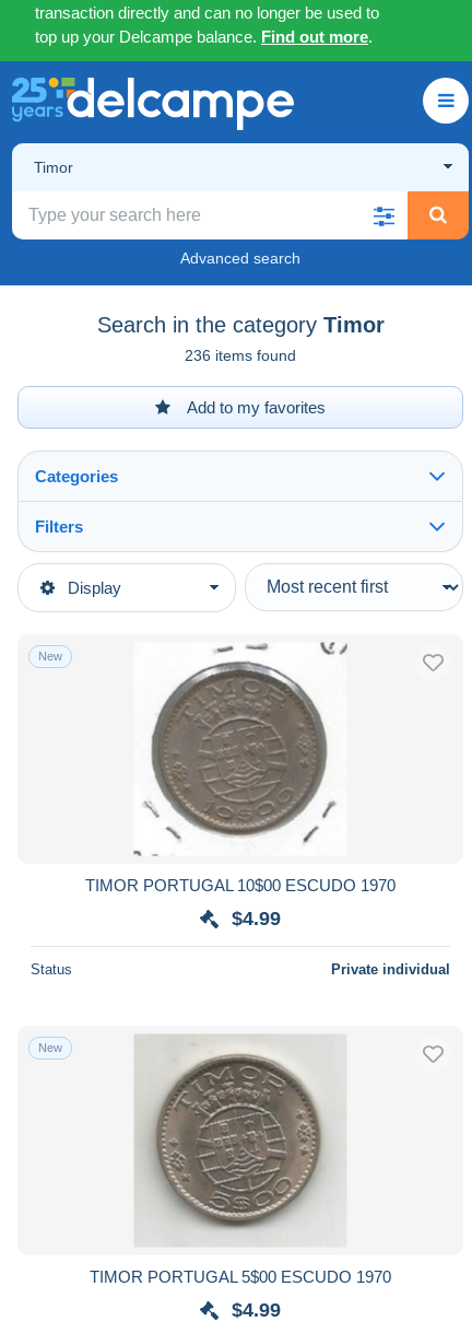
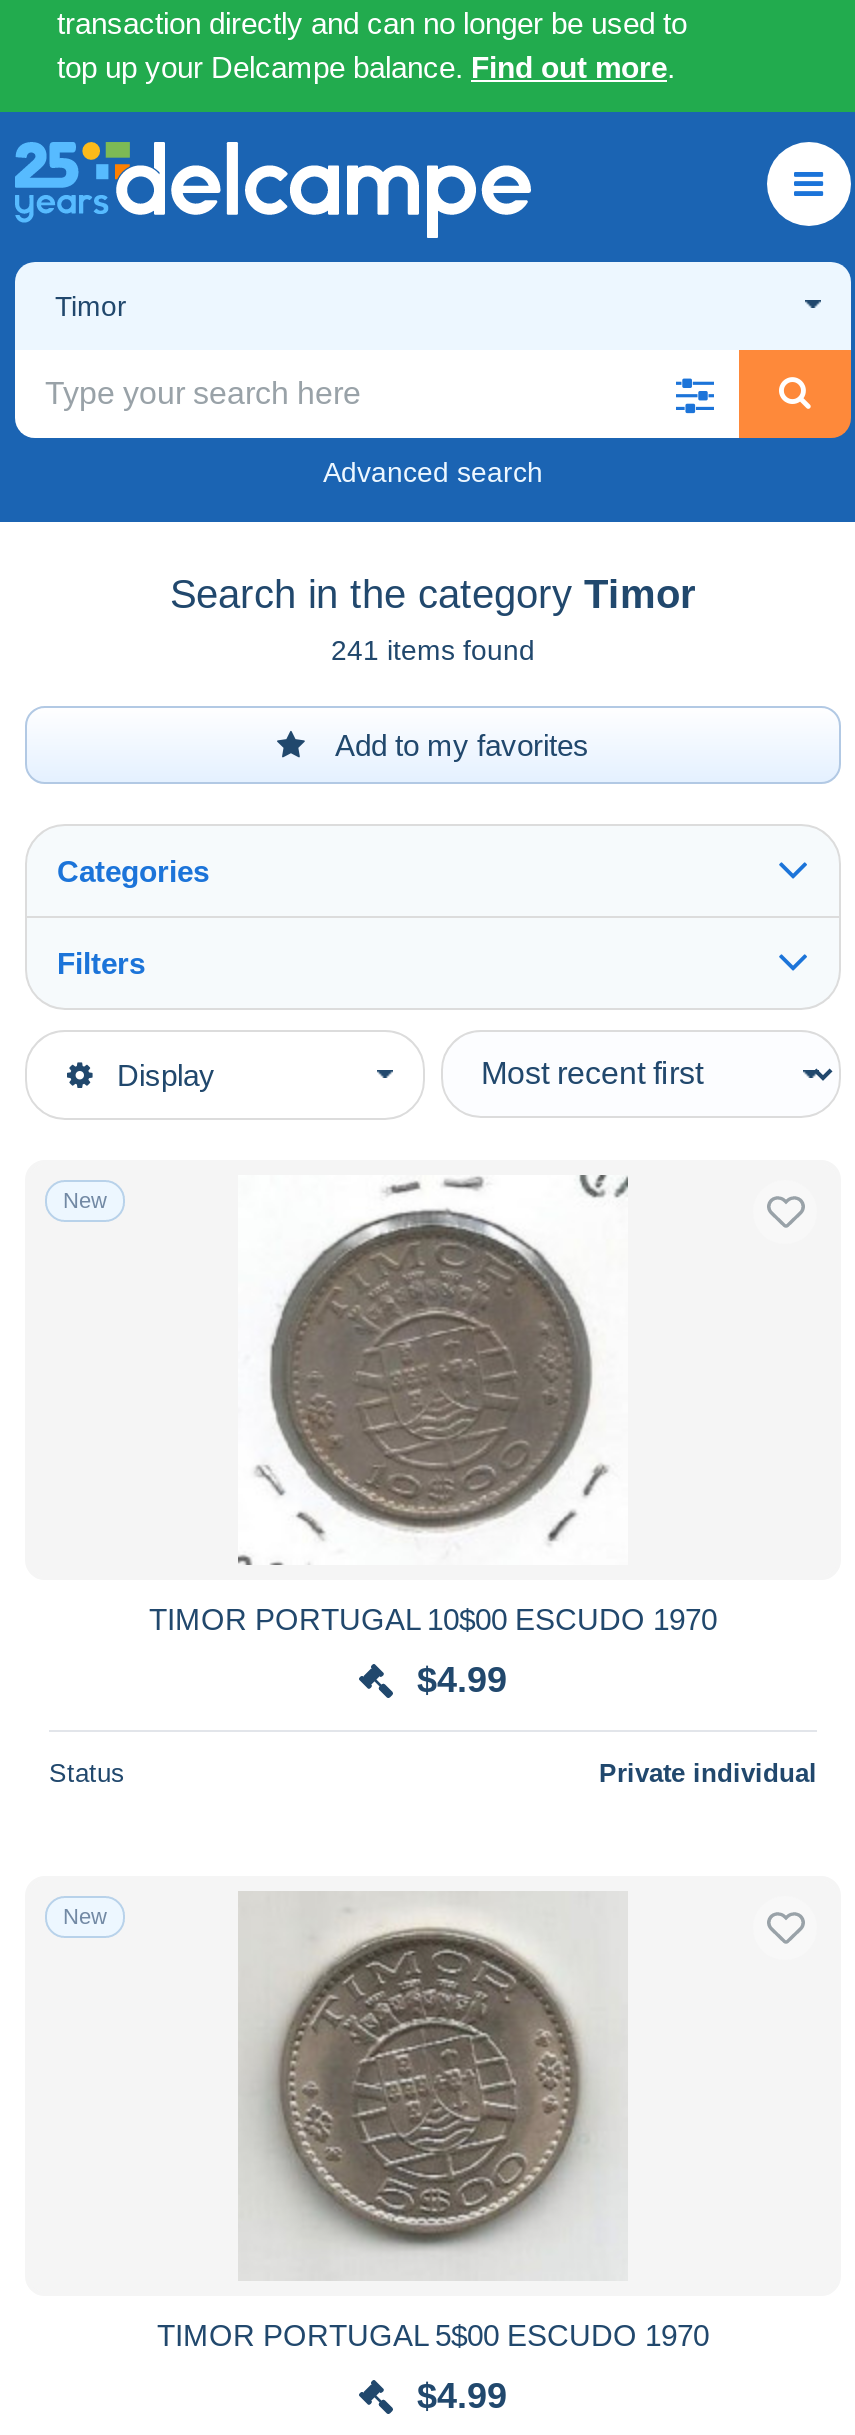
- 236 items found
+ 241 items found
